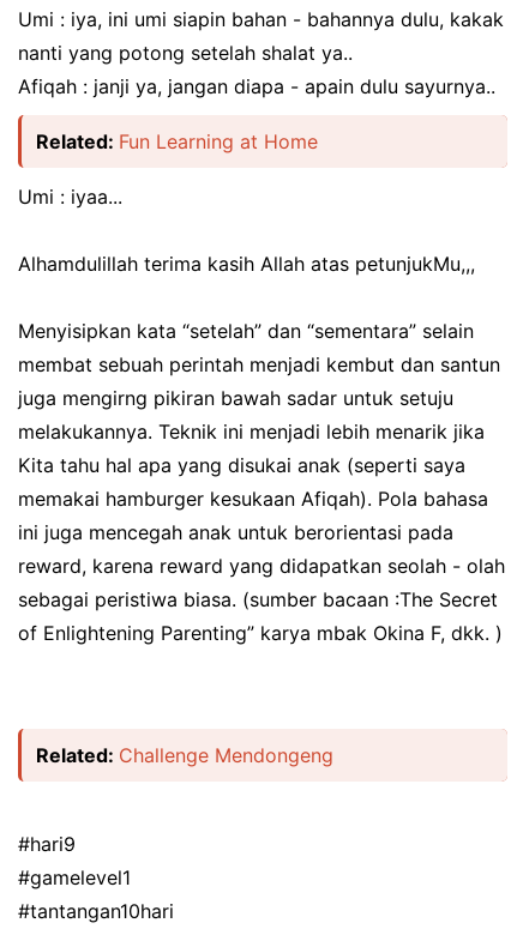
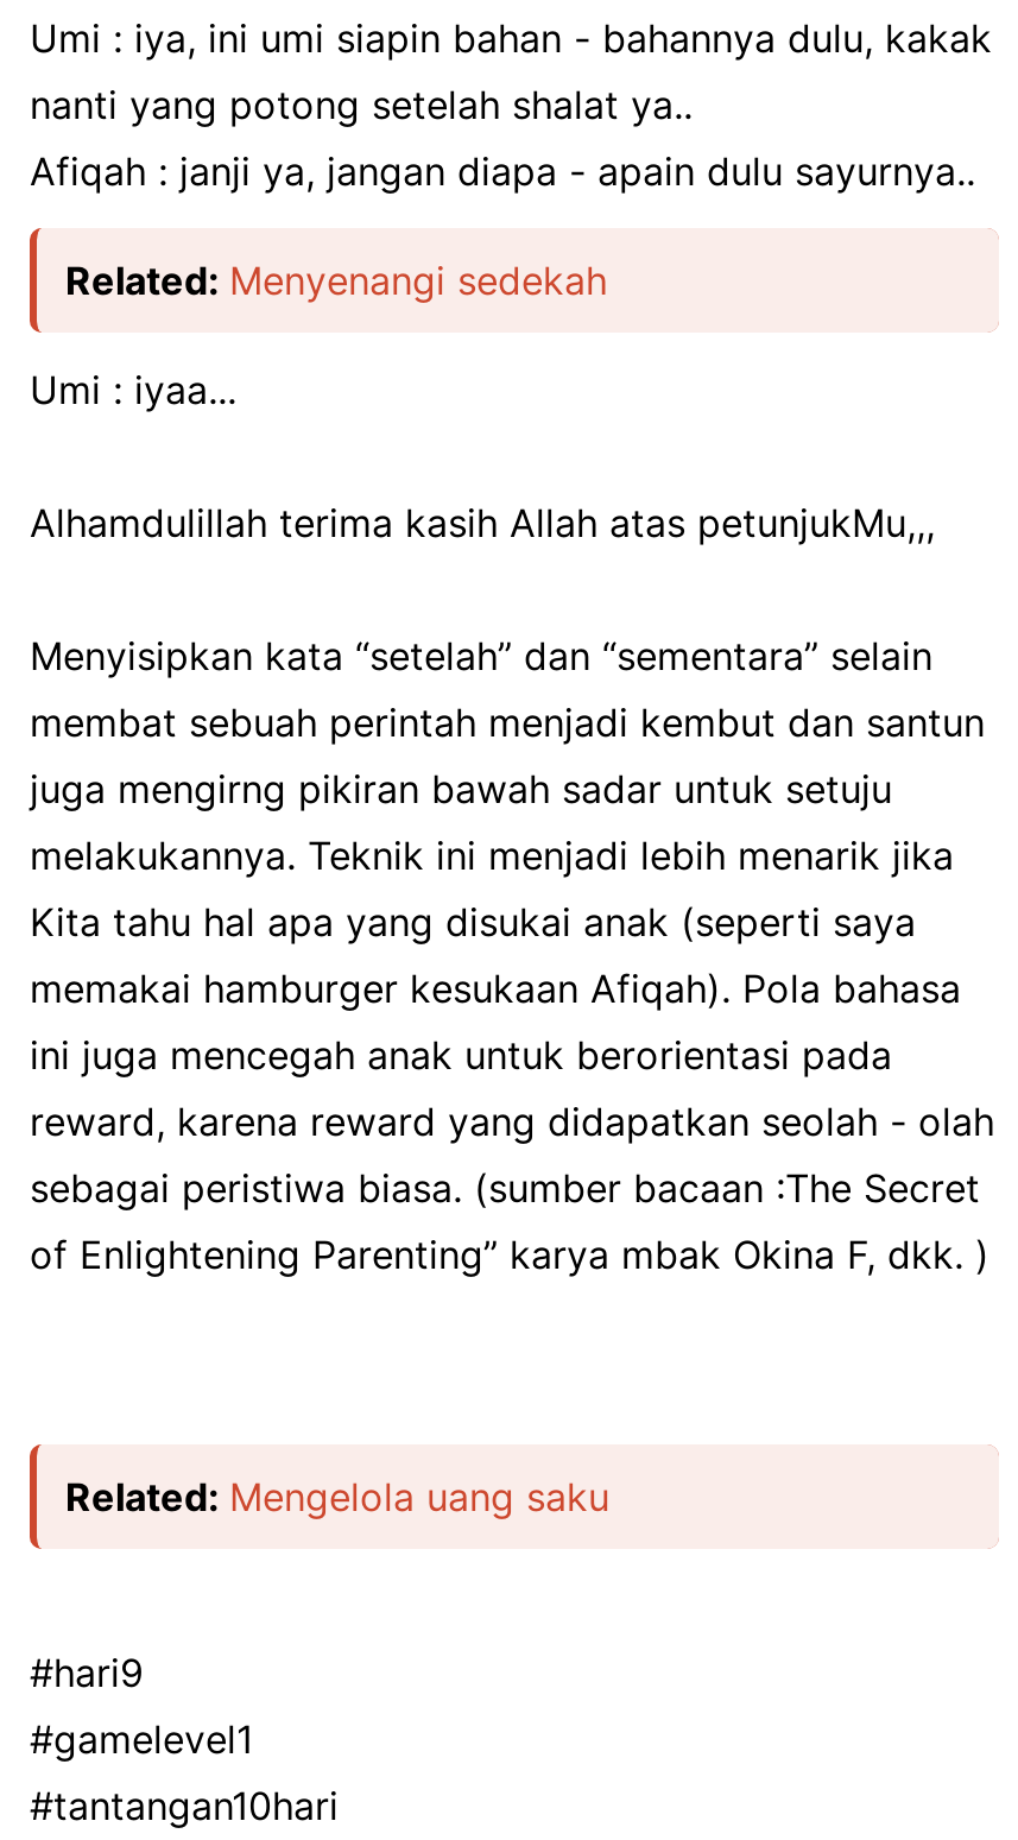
- Related: Fun Learning at Home
+ Related: Menyenangi sedekah

- Related: Challenge Mendongeng
+ Related: Mengelola uang saku
